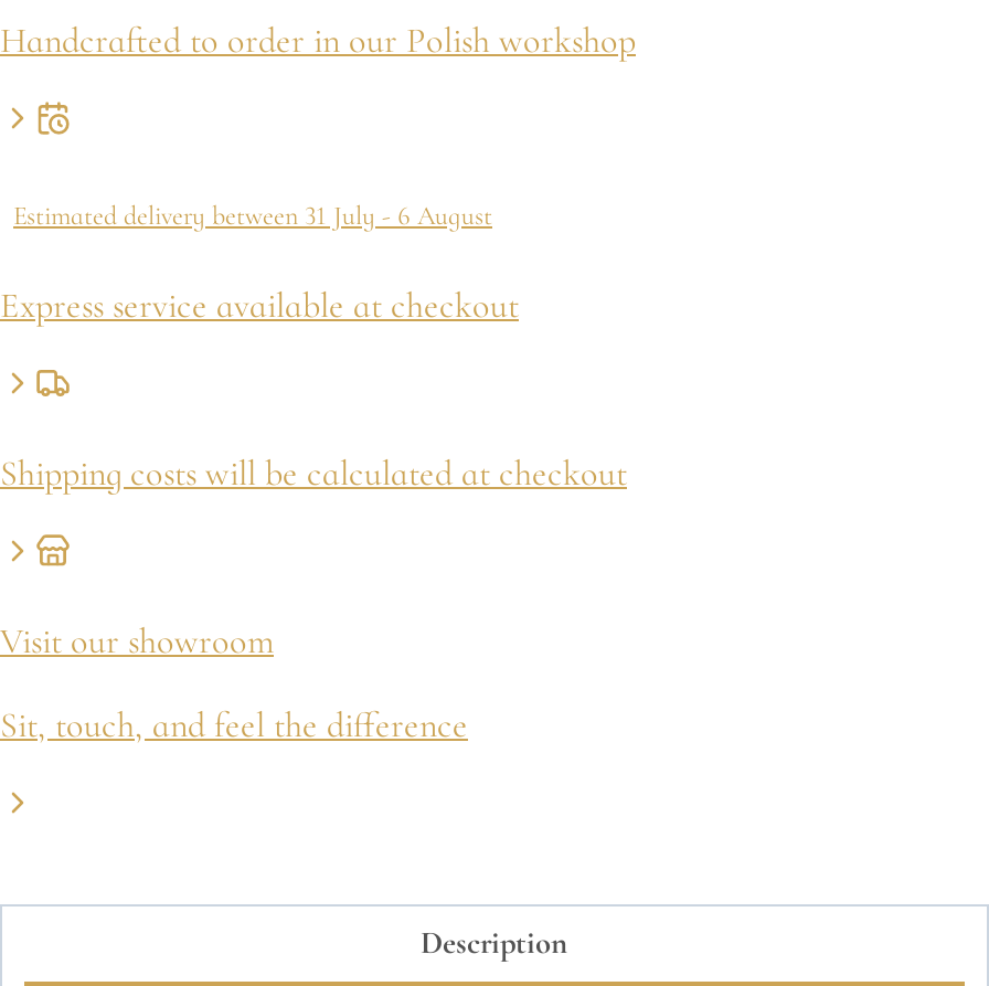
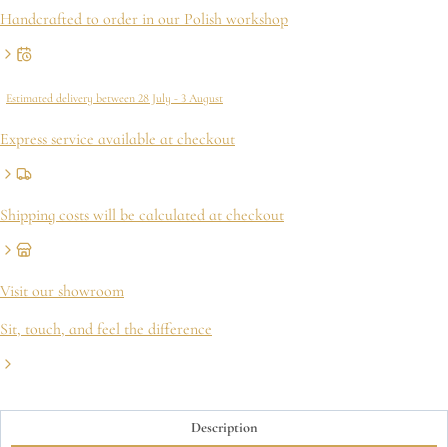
- Estimated delivery between 31 July - 6 August
+ Estimated delivery between 28 July - 3 August
